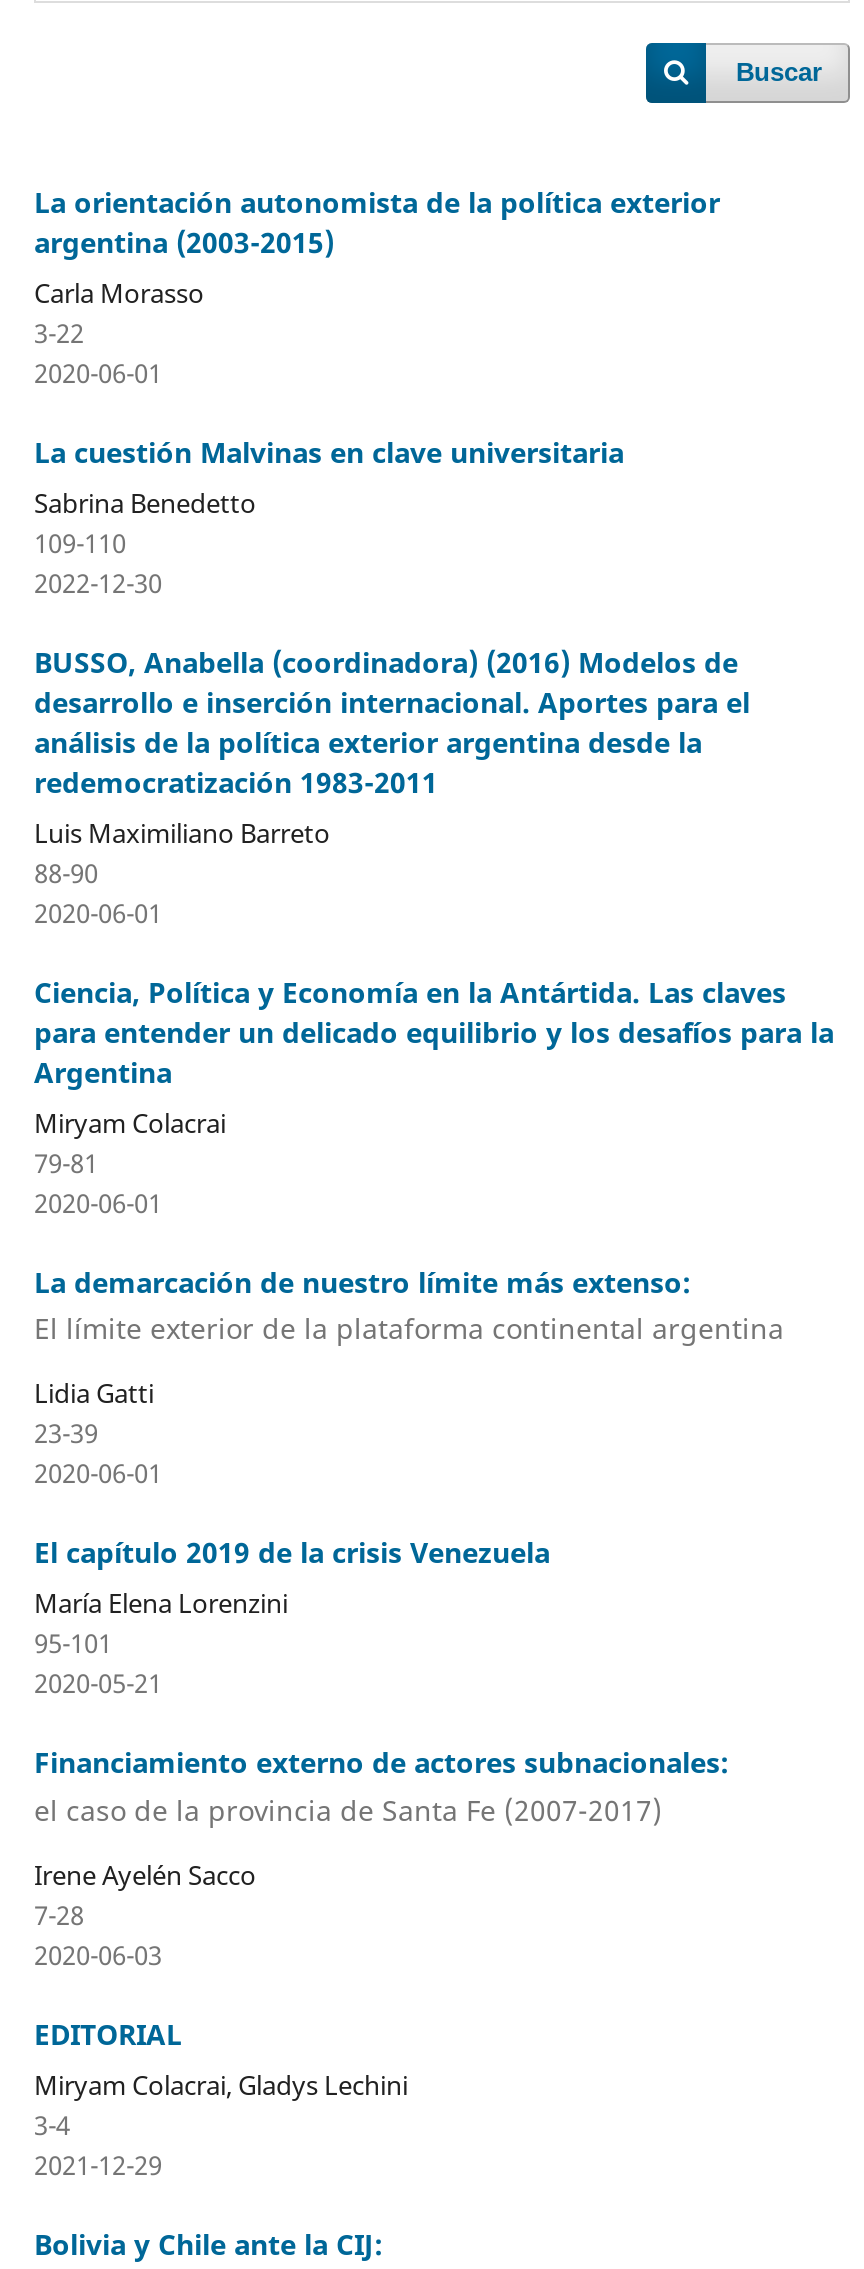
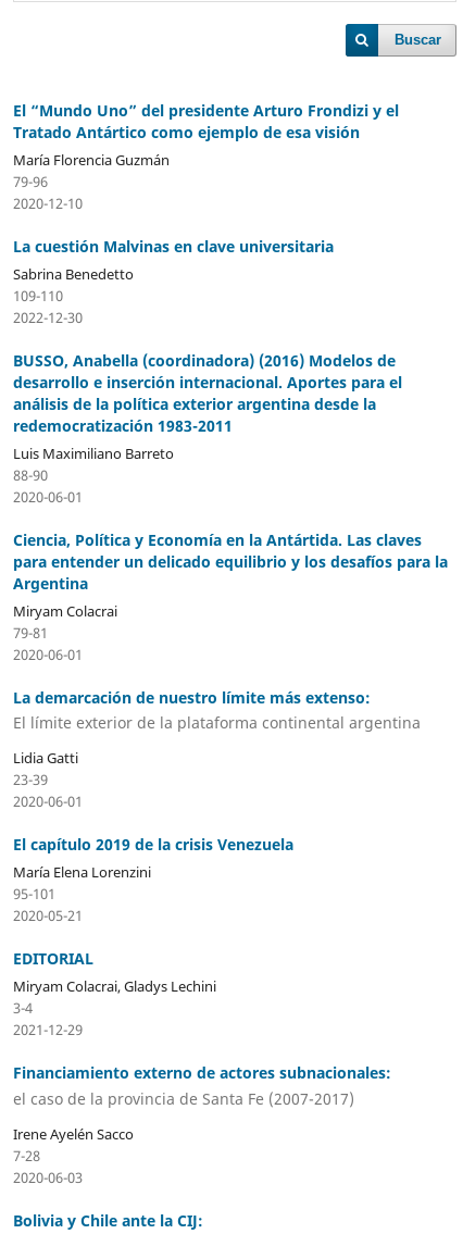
- La orientación autonomista de la política exterior
- argentina (2003-2015)
- Carla Morasso
- 3-22
- 2020-06-01
+ El “Mundo Uno” del presidente Arturo Frondizi y el
+ Tratado Antártico como ejemplo de esa visión
+ María Florencia Guzmán
+ 79-96
+ 2020-12-10

moved down: Financiamiento externo de actores subnacionales: | el caso de la provincia de Santa Fe (2007-2017) | Irene Ayelén Sacco | 7-28 | 2020-06-03

moved up: EDITORIAL | Miryam Colacrai, Gladys Lechini | 3-4 | 2021-12-29
